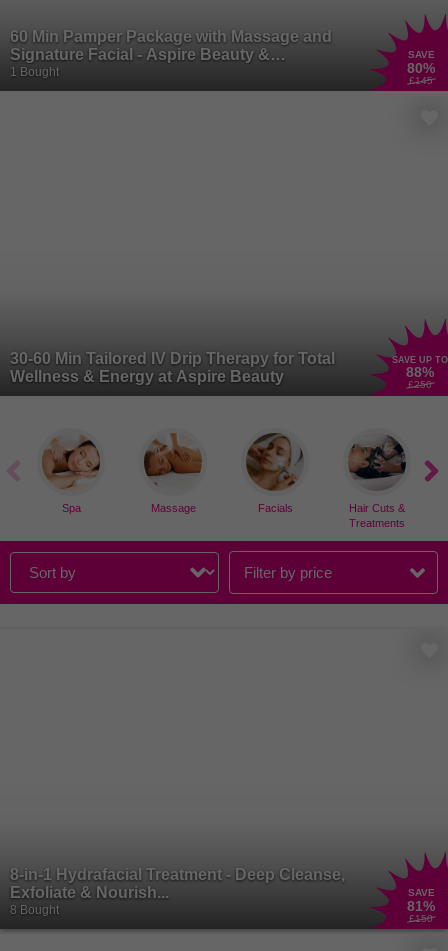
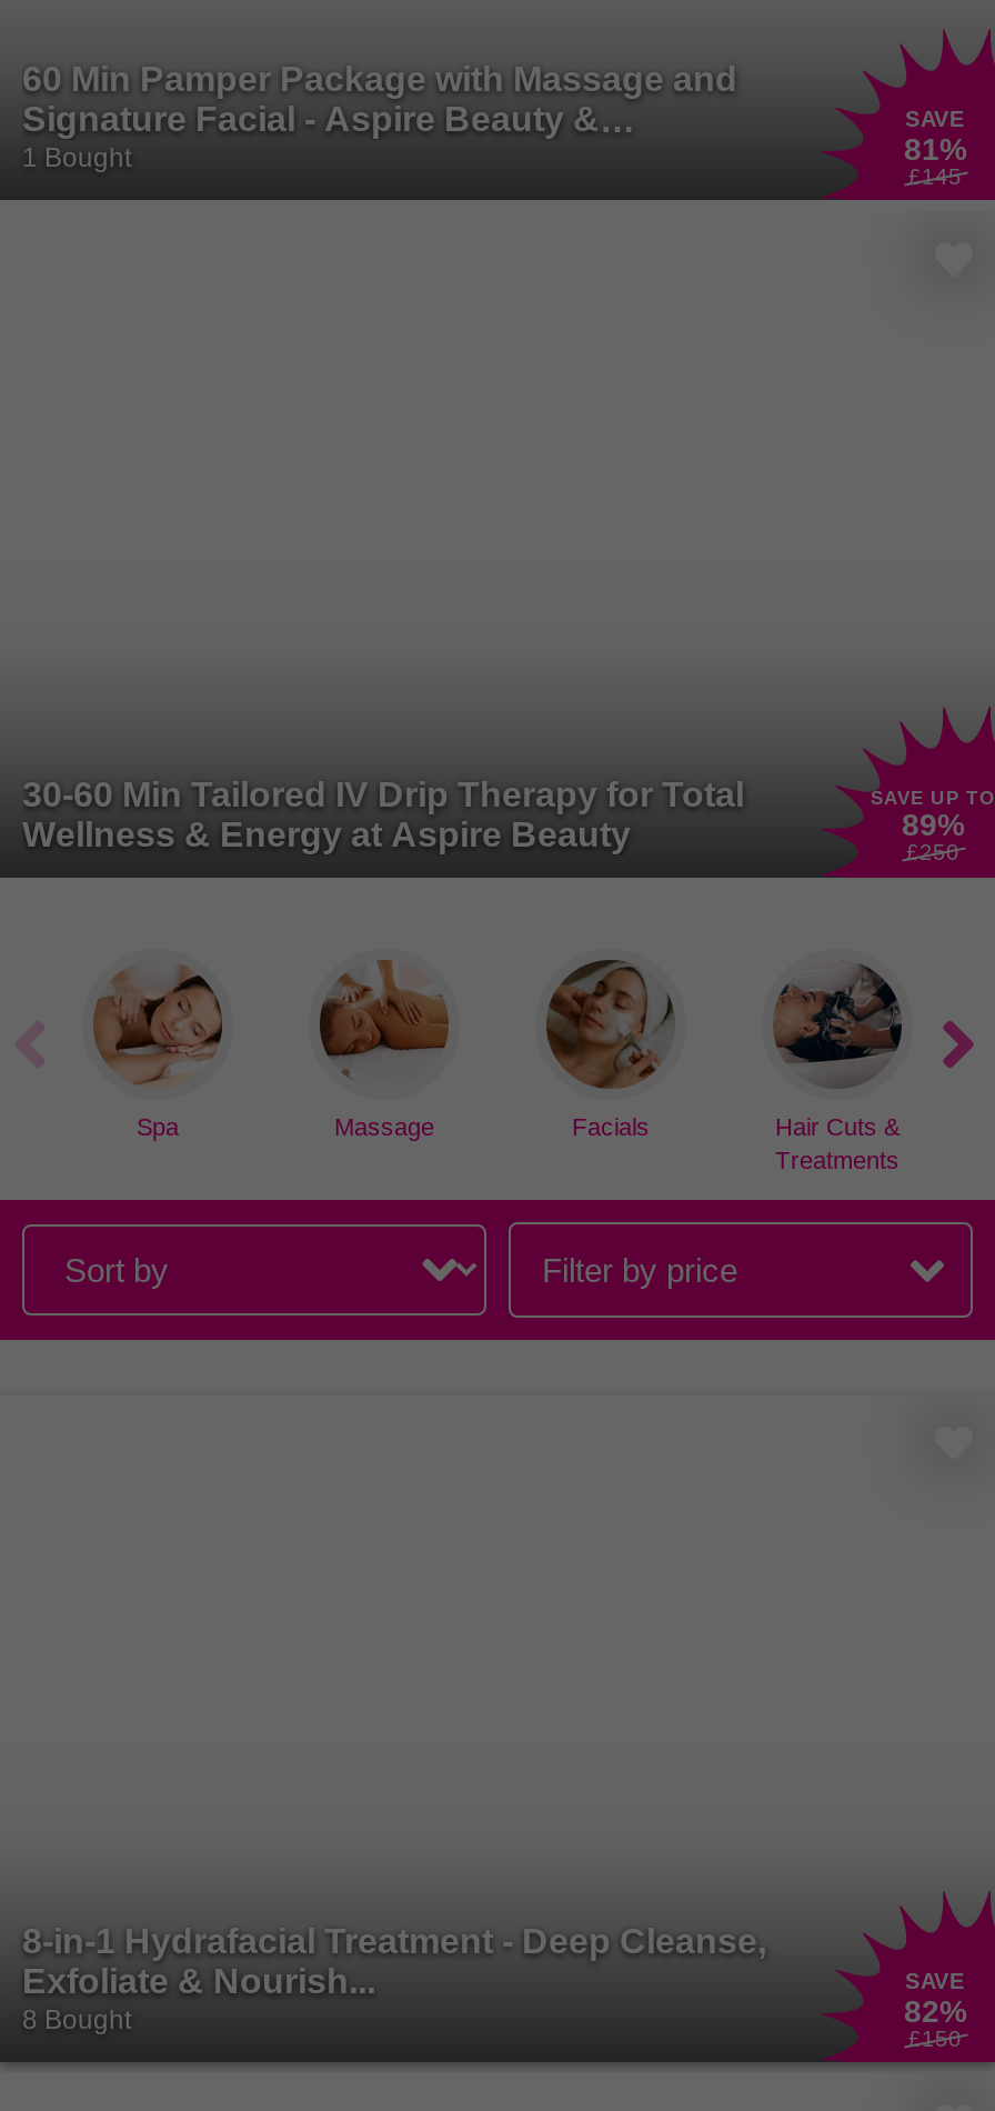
- 80%
+ 81%

- 88%
+ 89%

- 81%
+ 82%
